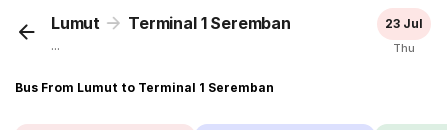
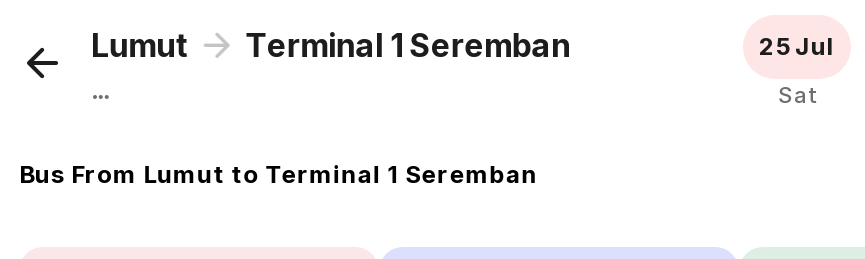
- 23 Jul
+ 25 Jul

- Thu
+ Sat
